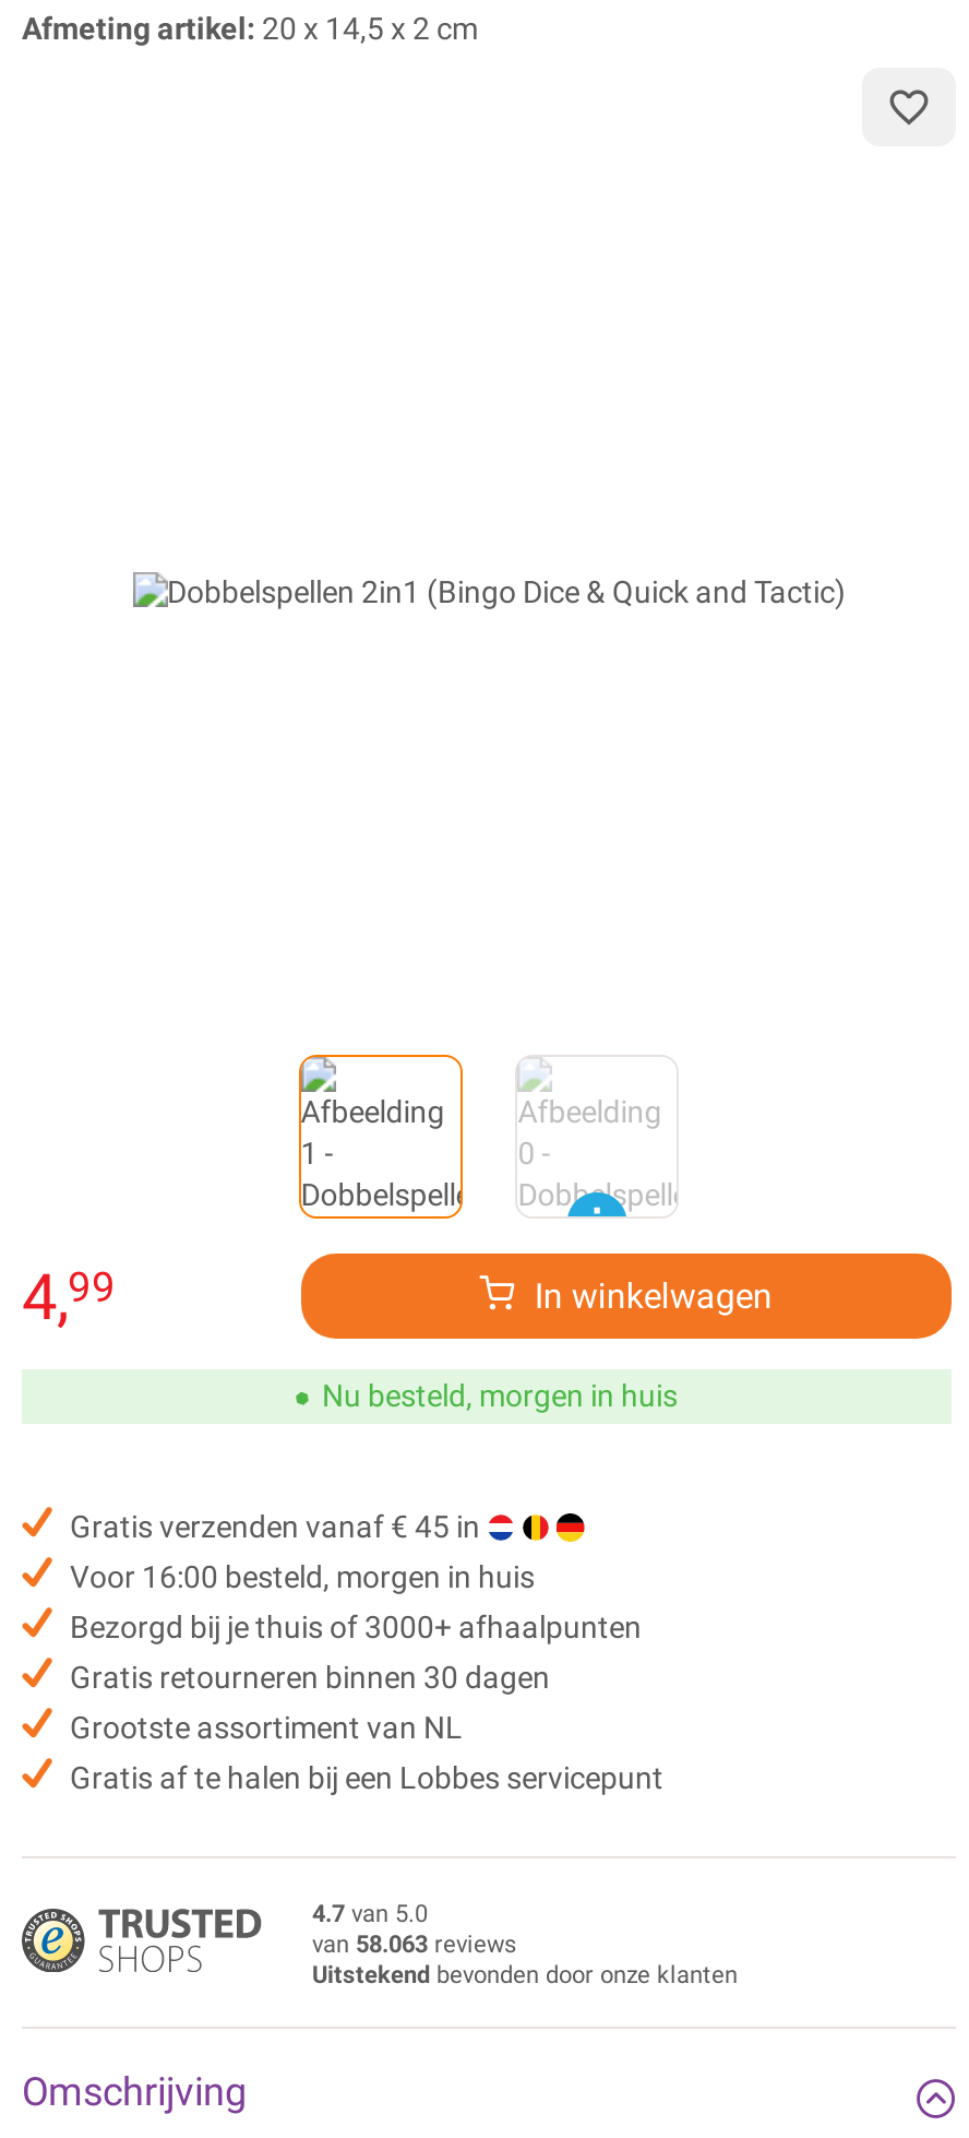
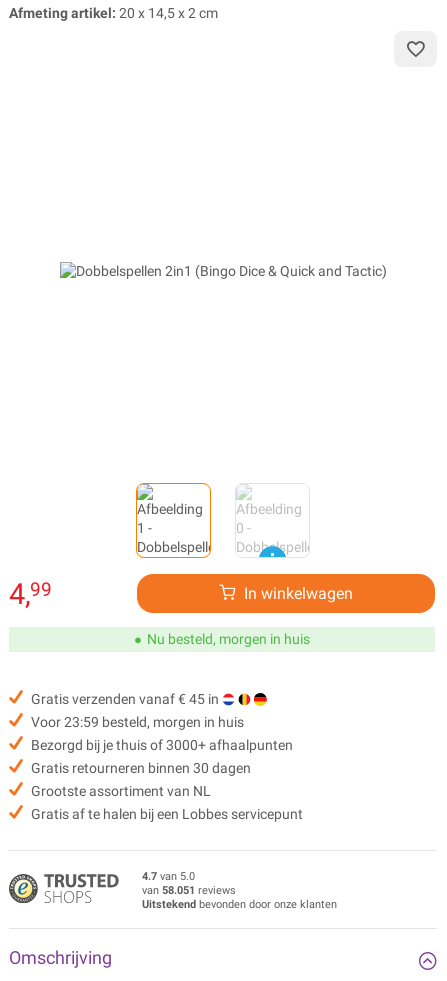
- Voor 16:00 besteld, morgen in huis
+ Voor 23:59 besteld, morgen in huis

- van 58.063 reviews
+ van 58.051 reviews
